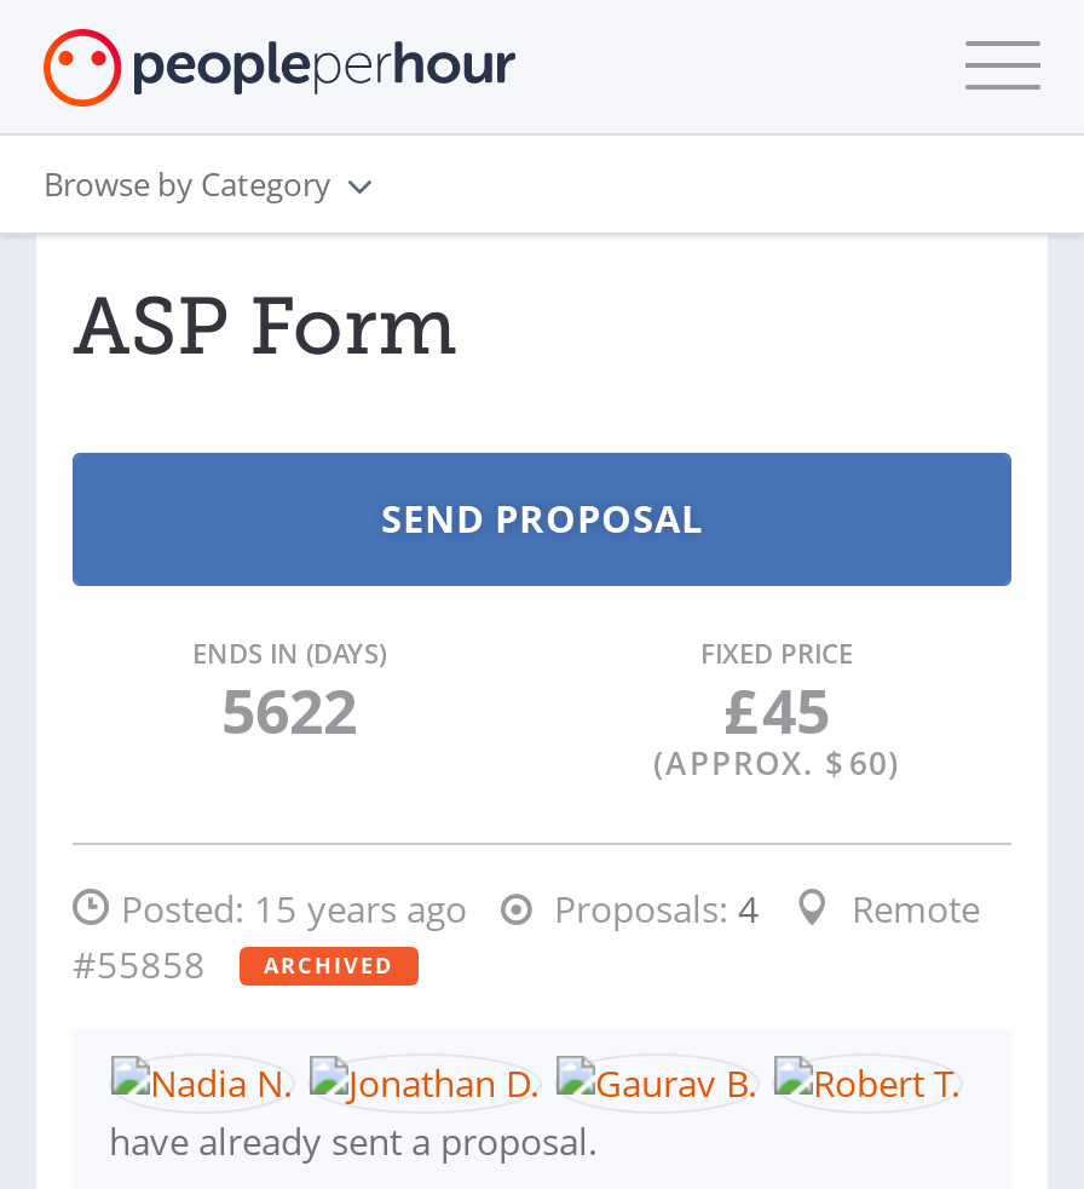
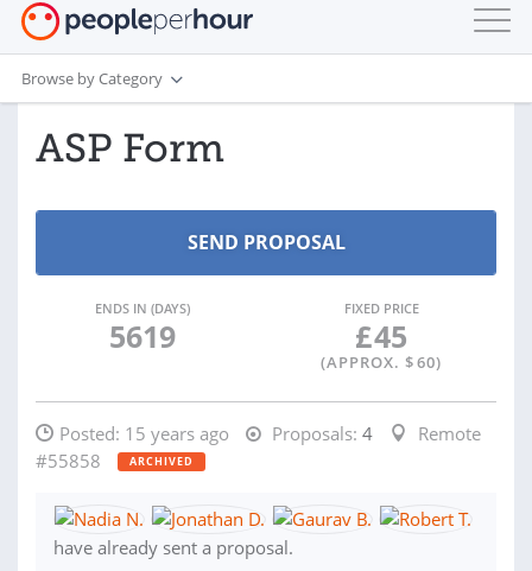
- 5622
+ 5619
